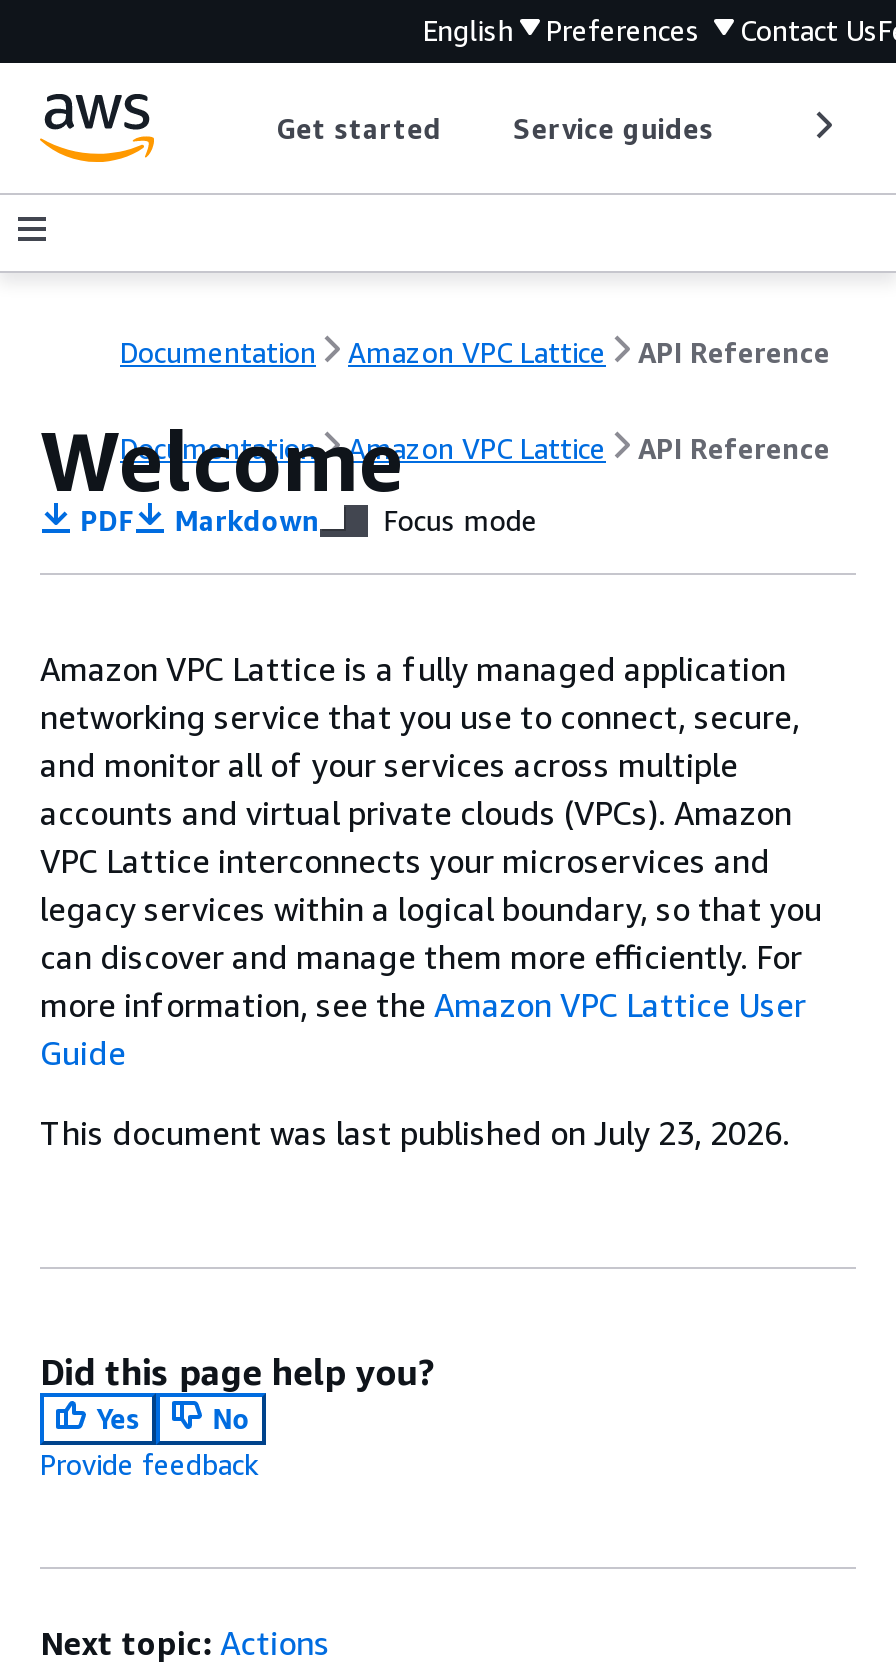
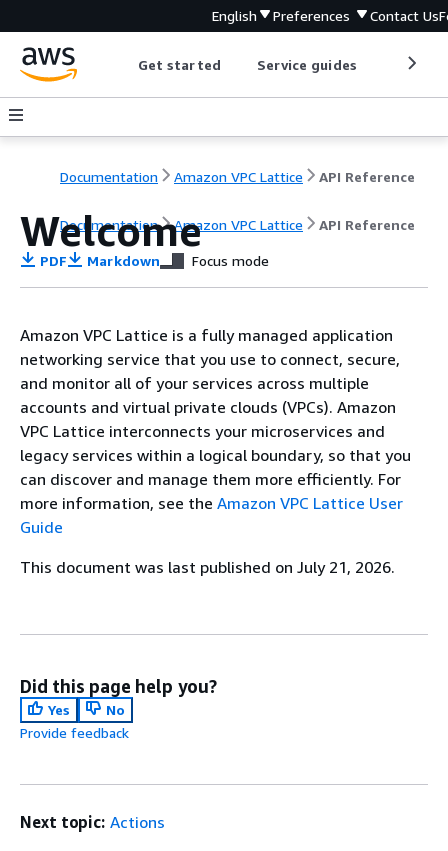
- This document was last published on July 23, 2026.
+ This document was last published on July 21, 2026.
